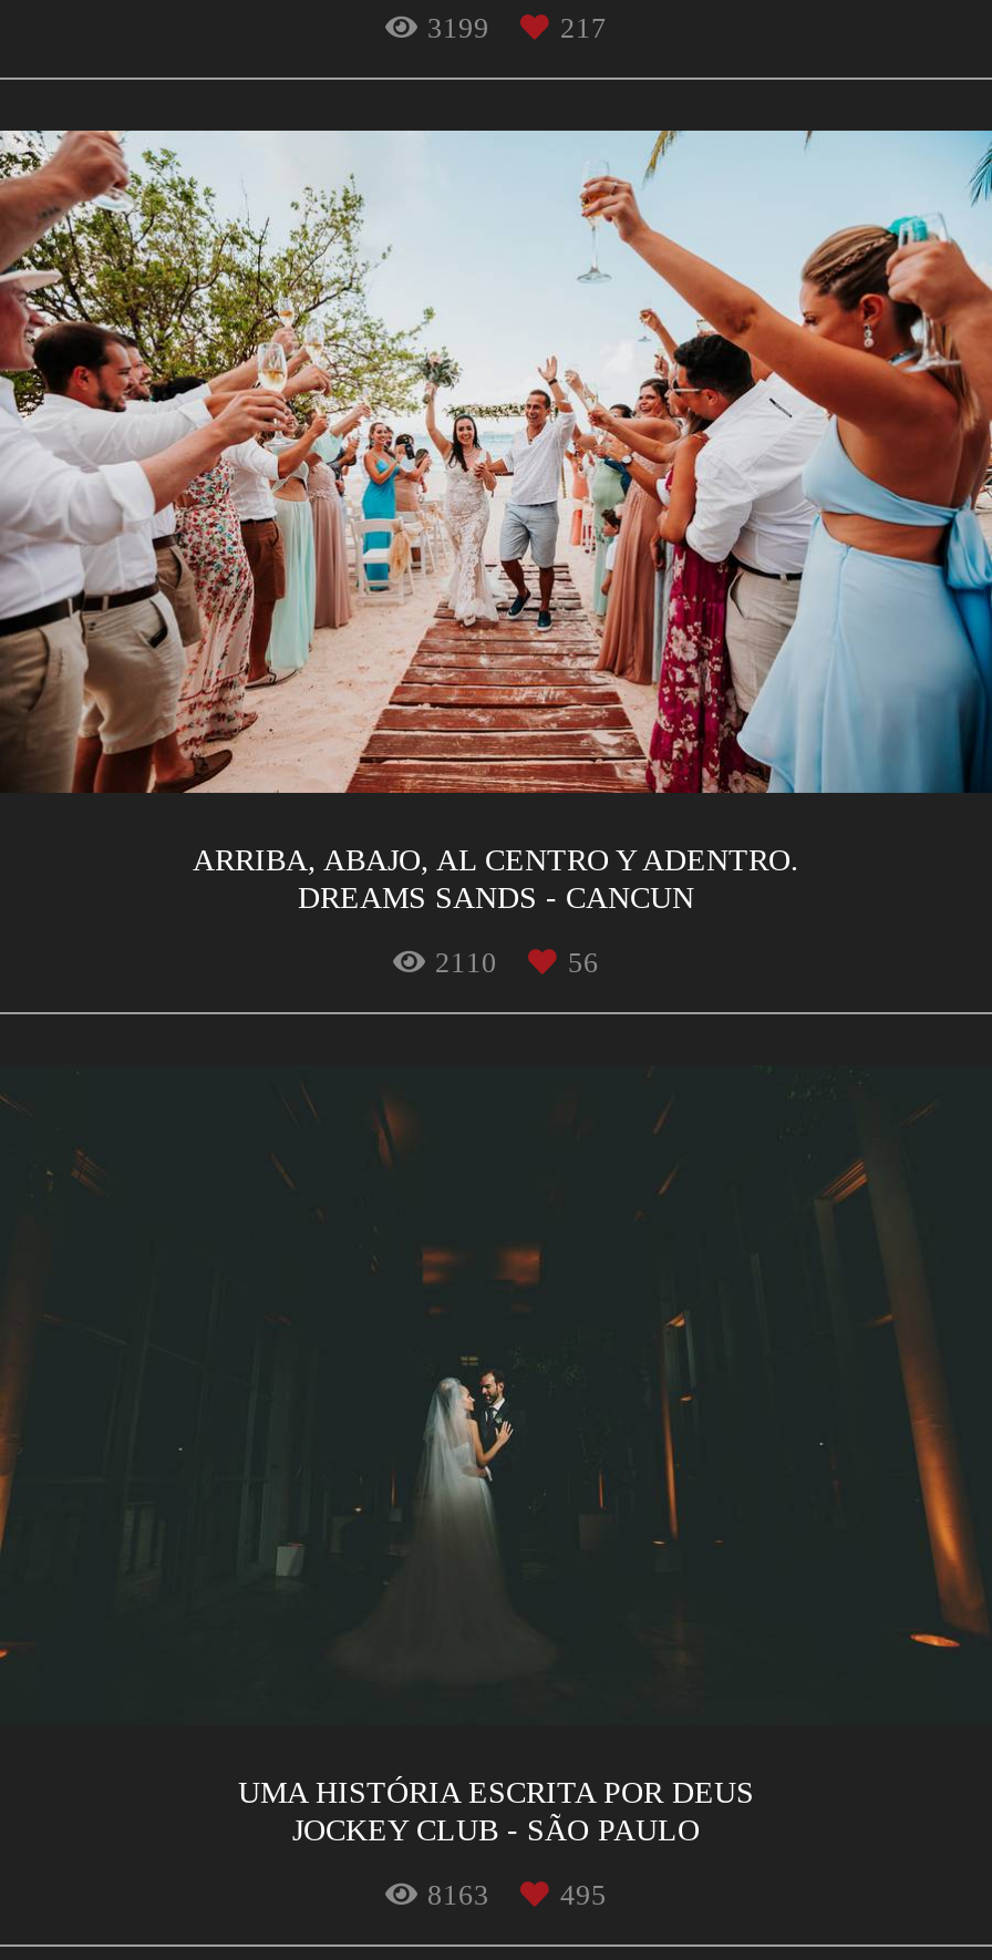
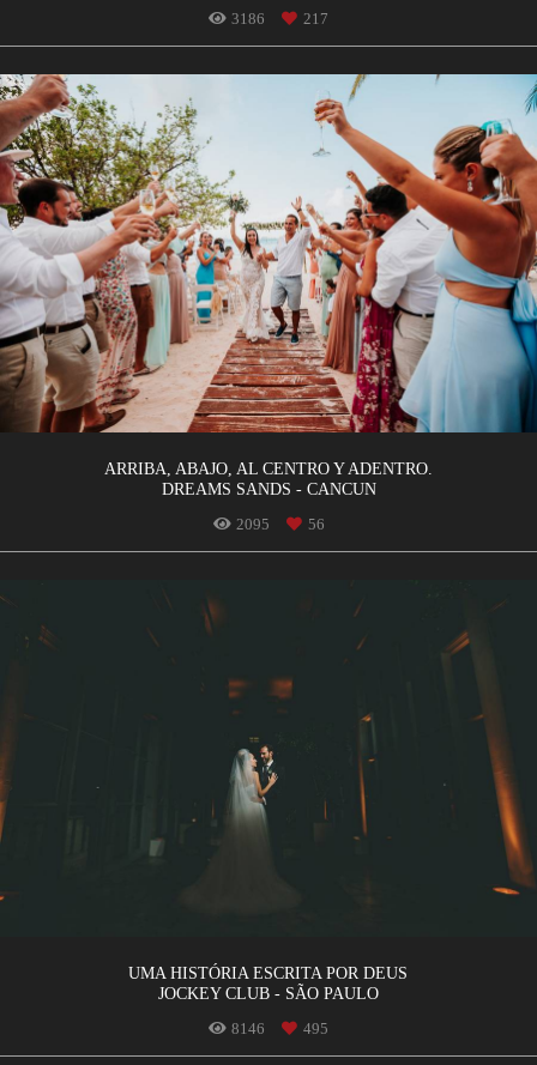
- 3199
+ 3186

- 2110
+ 2095

- 8163
+ 8146
